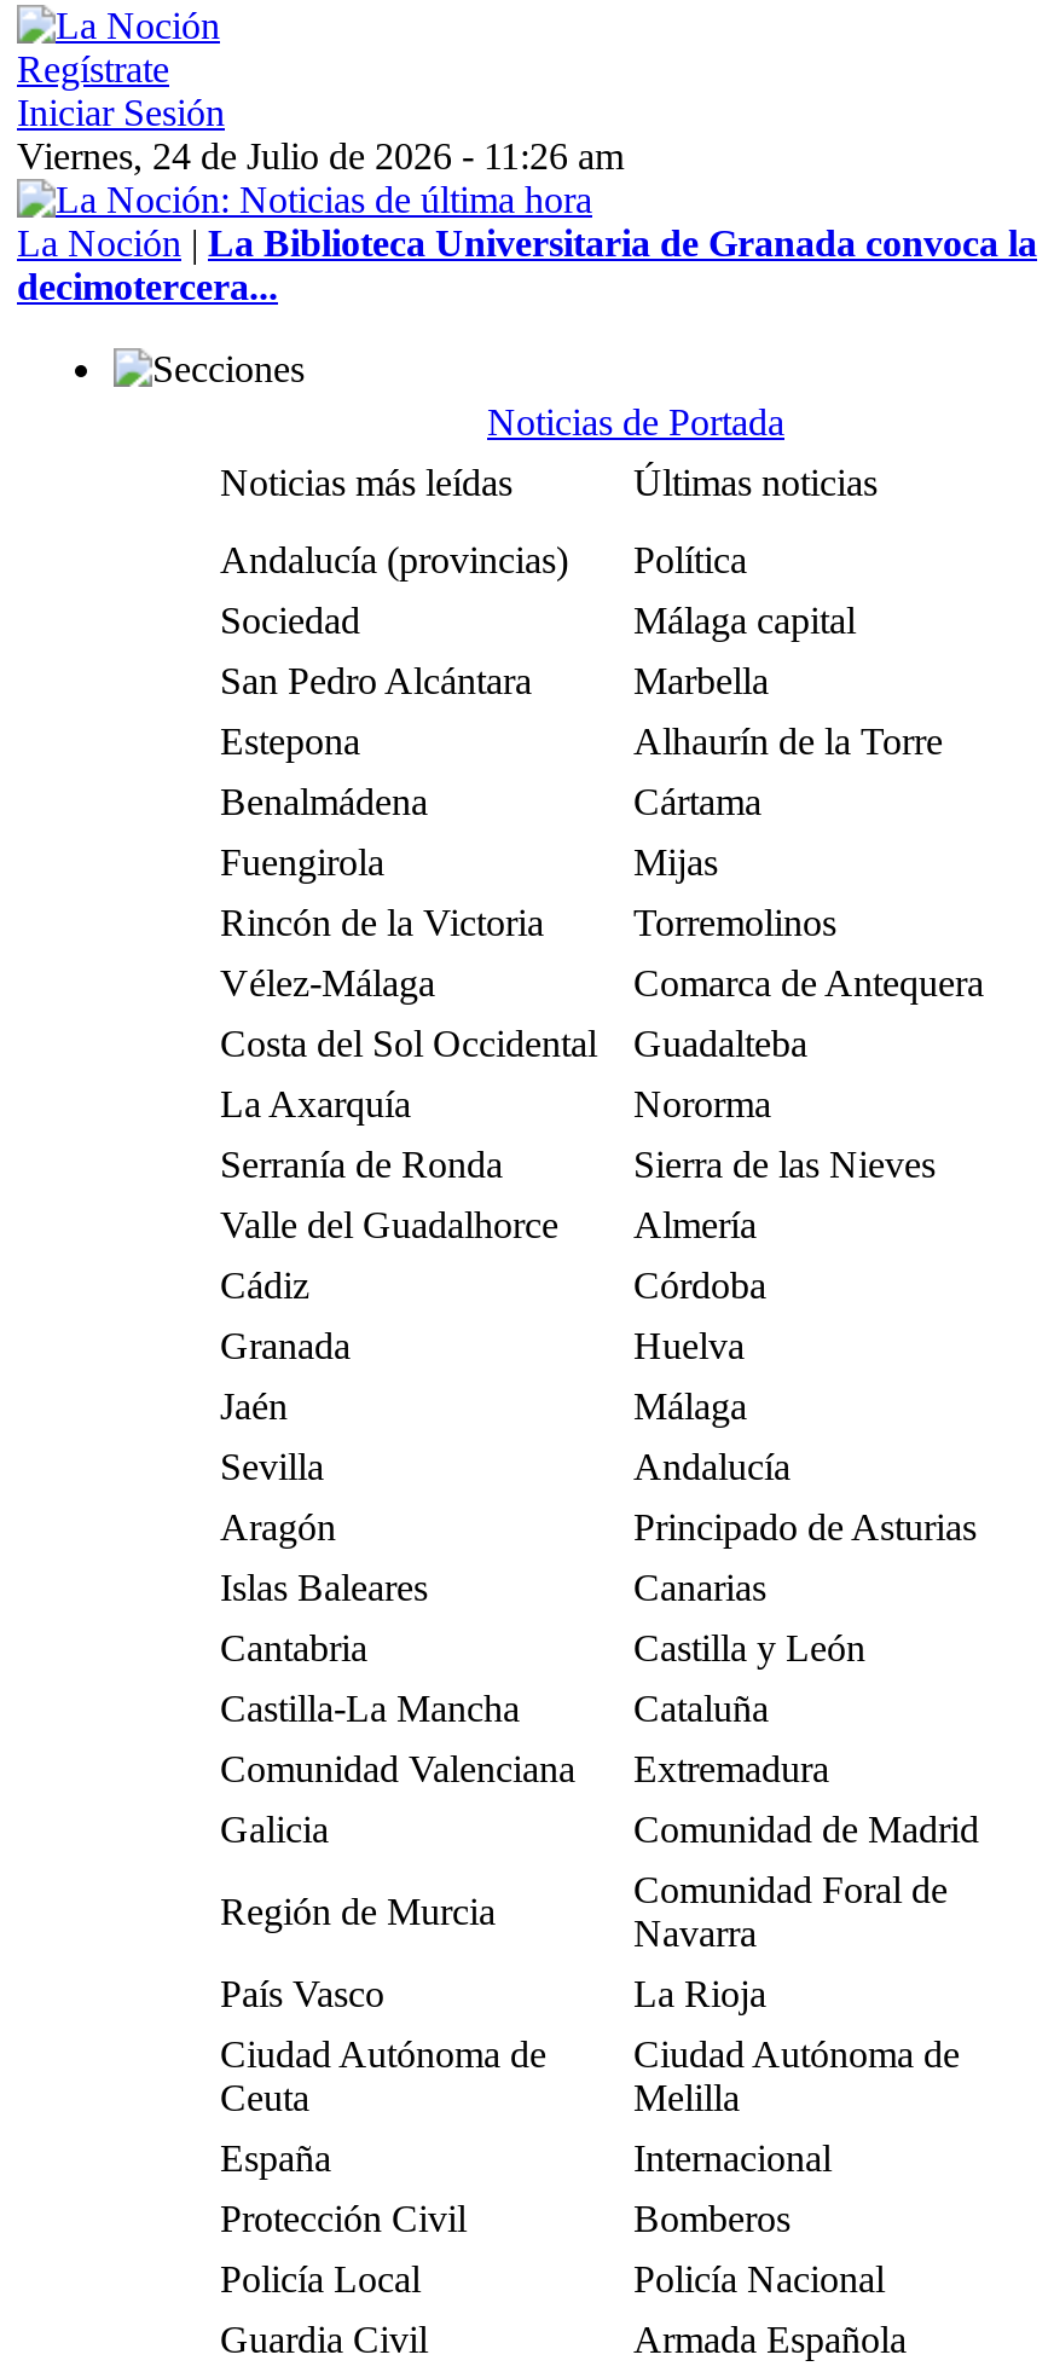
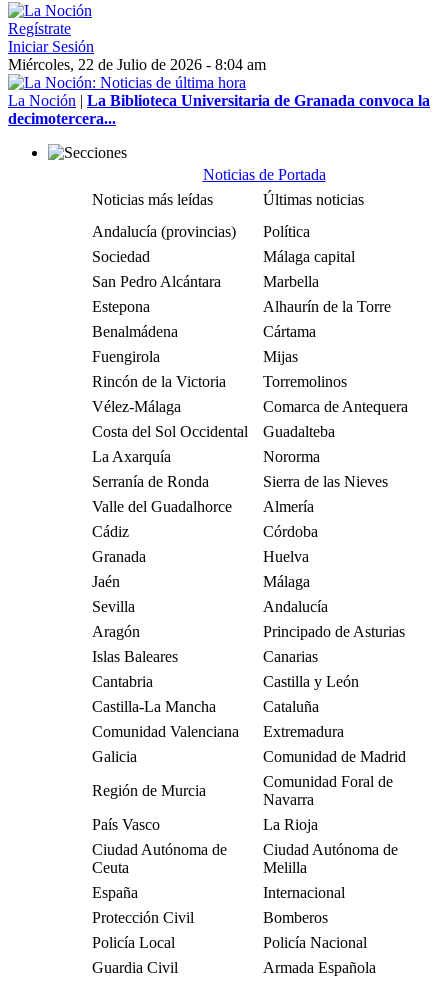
- Viernes, 24 de Julio de 2026 - 11:26 am
+ Miércoles, 22 de Julio de 2026 - 8:04 am
